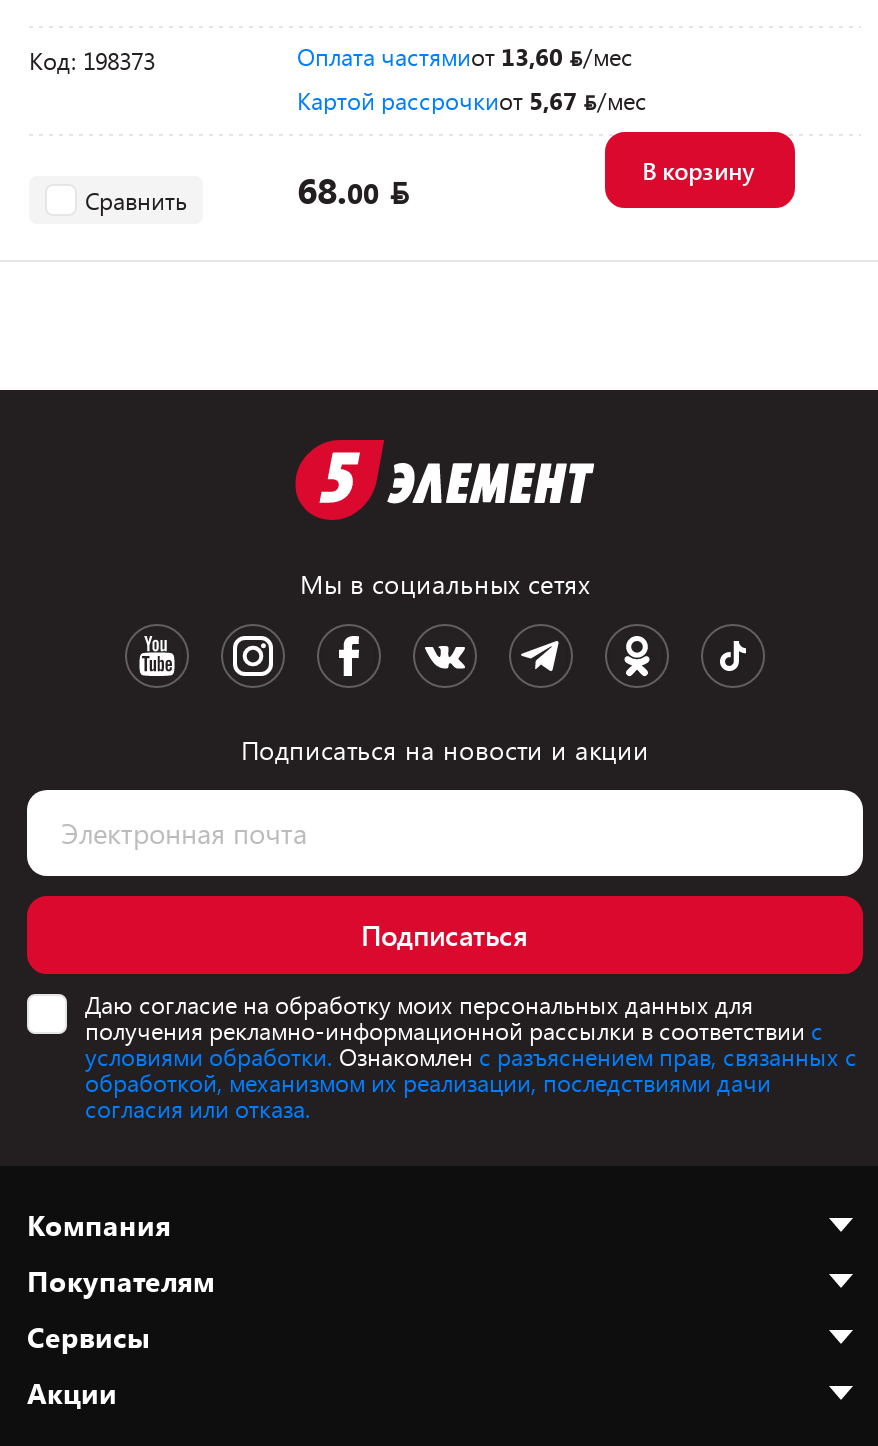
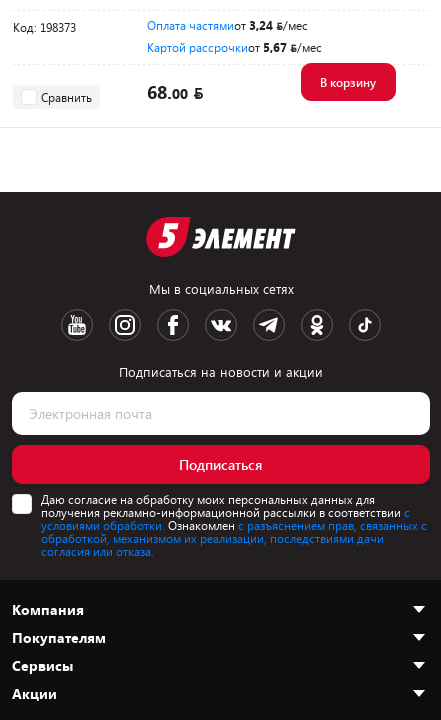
- Оплата частямиот 13,60
+ Оплата частямиот 3,24
